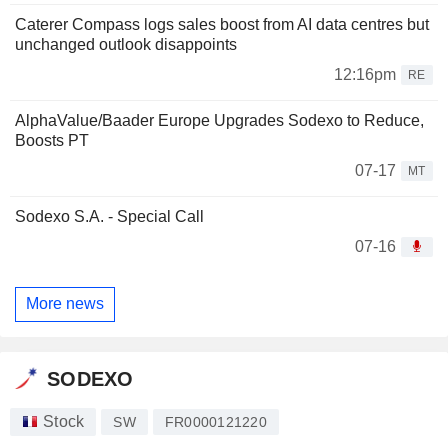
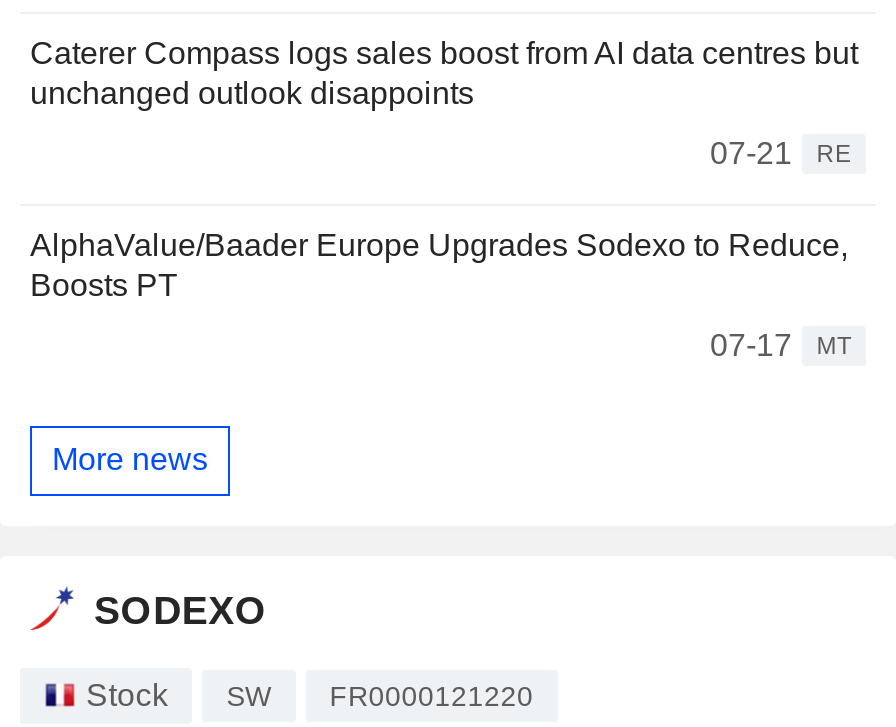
- 12:16pm RE
+ 07-21 RE

- Sodexo S.A. - Special Call
- 07-16
